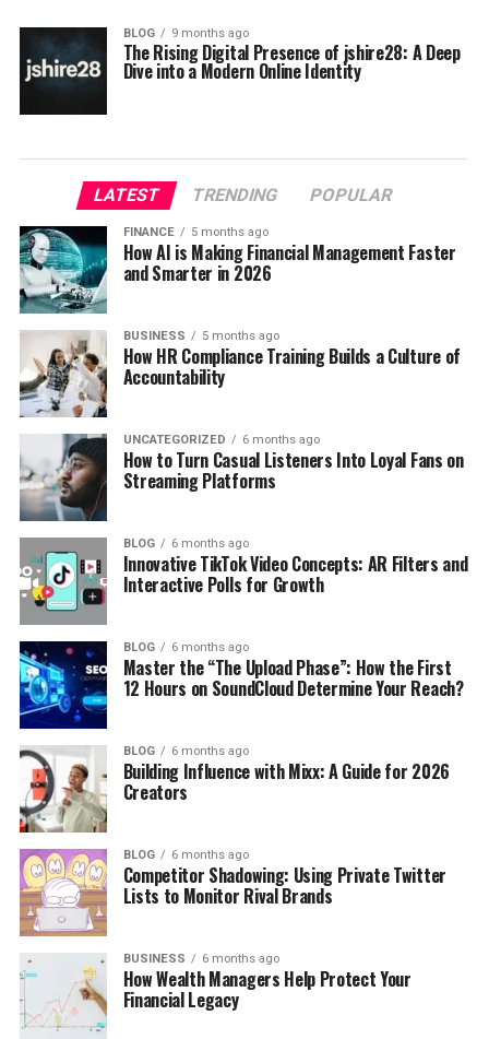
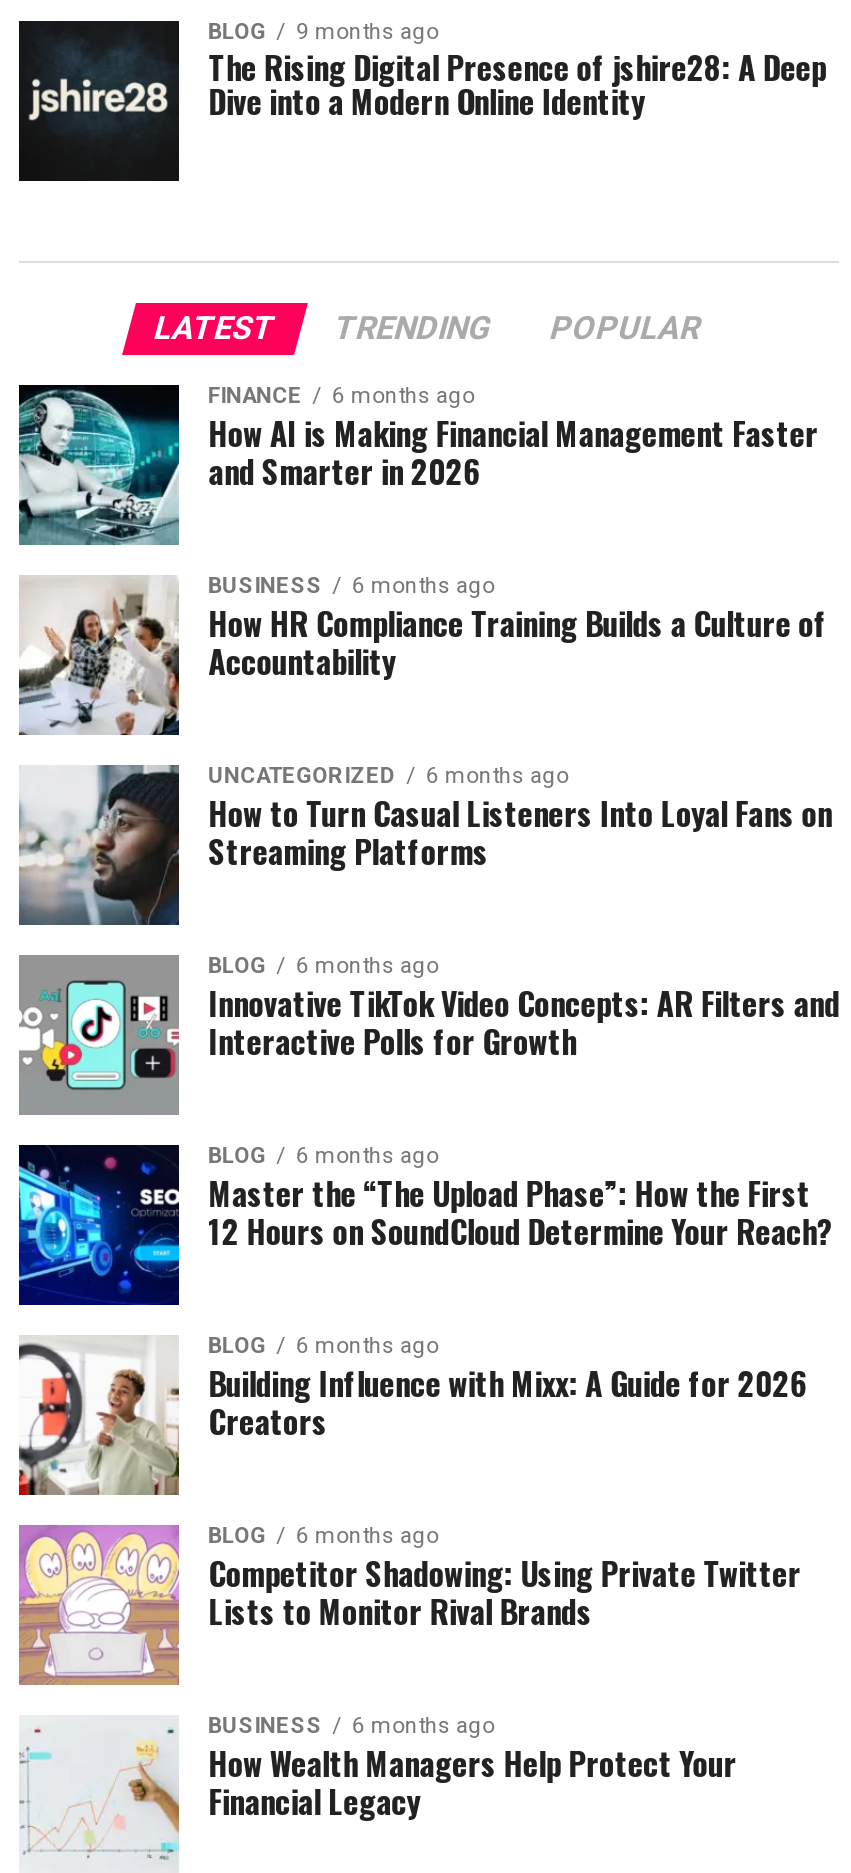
- FINANCE 5 months ago
+ FINANCE 6 months ago

- BUSINESS 5 months ago
+ BUSINESS 6 months ago
